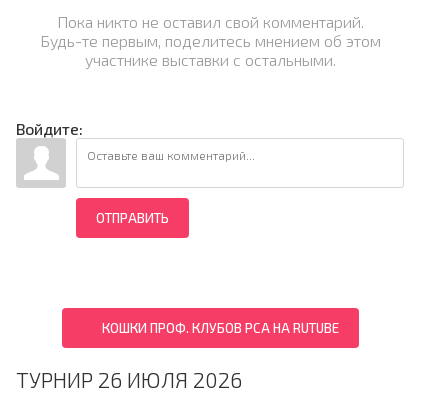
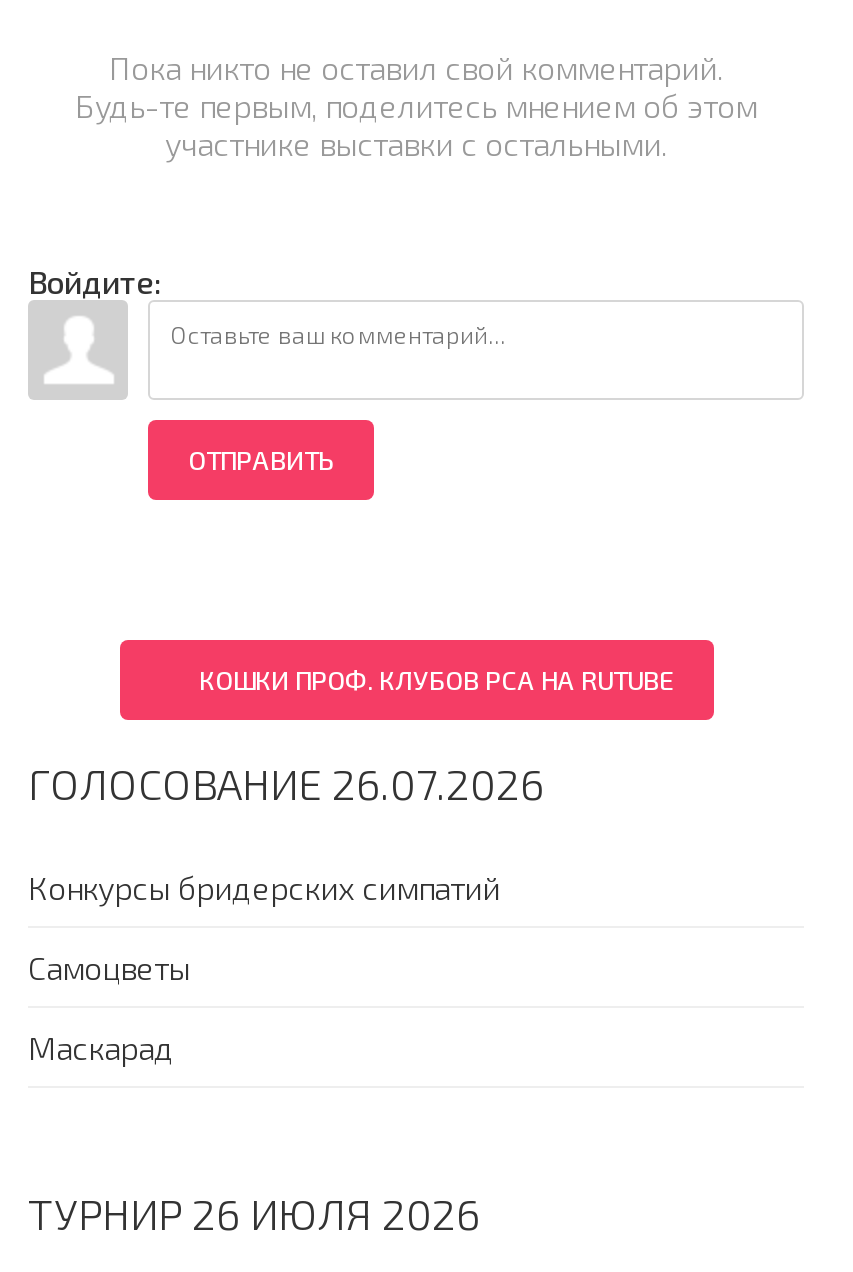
+ ГОЛОСОВАНИЕ 26.07.2026
+ Конкурсы бридерских симпатий
+ Самоцветы
+ Маскарад
